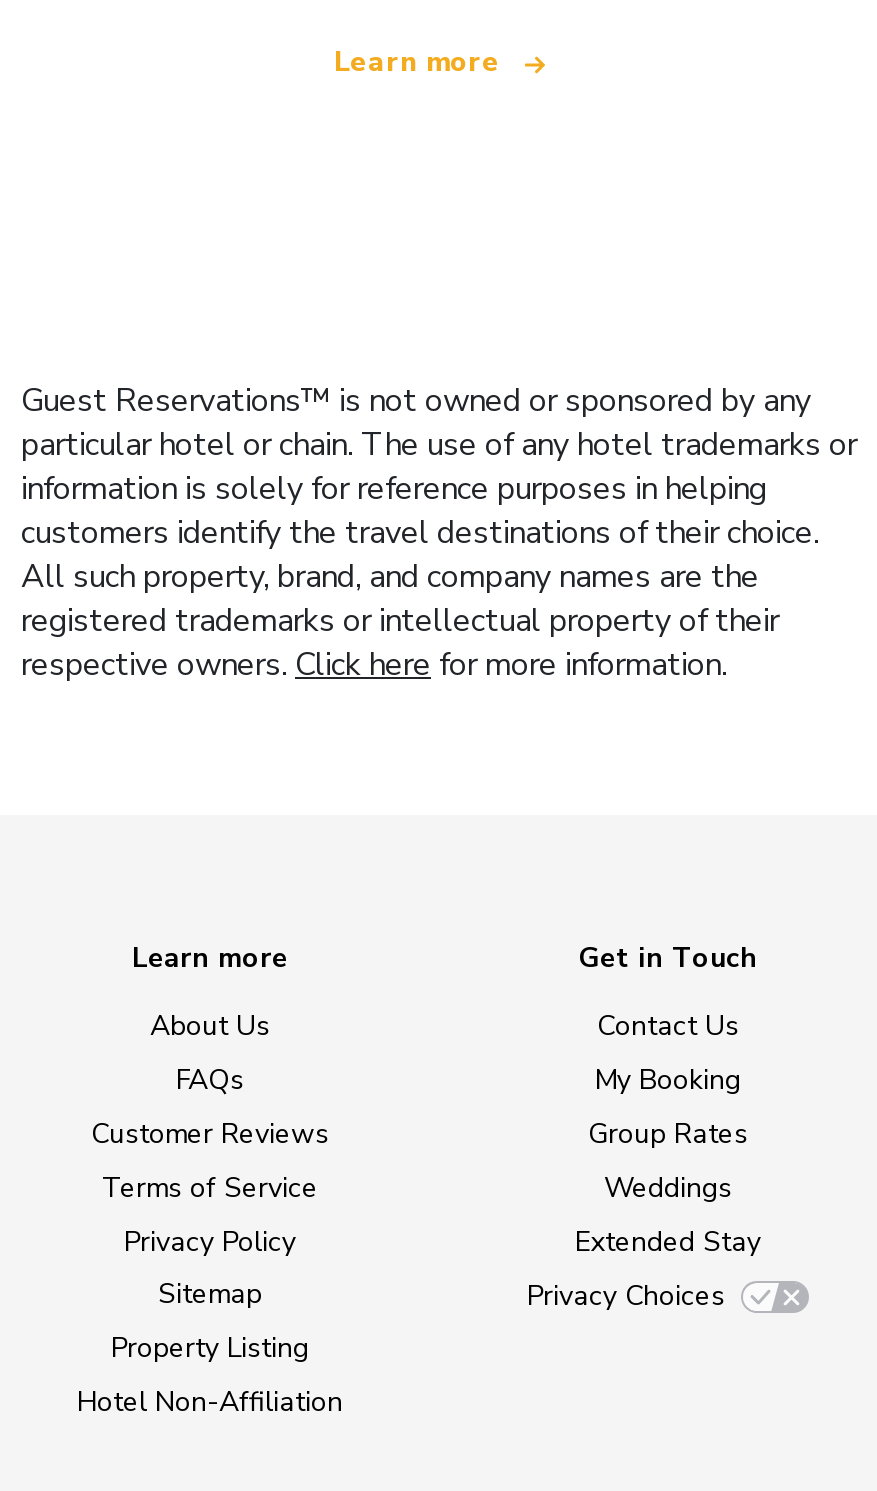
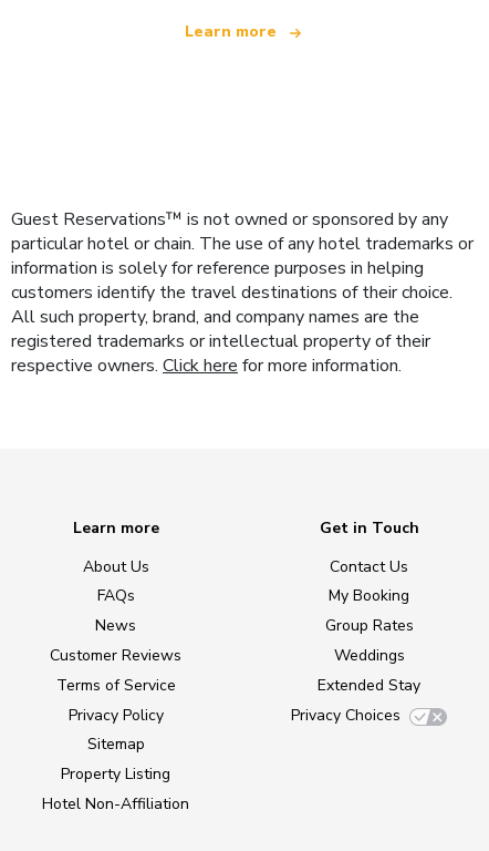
+ News
